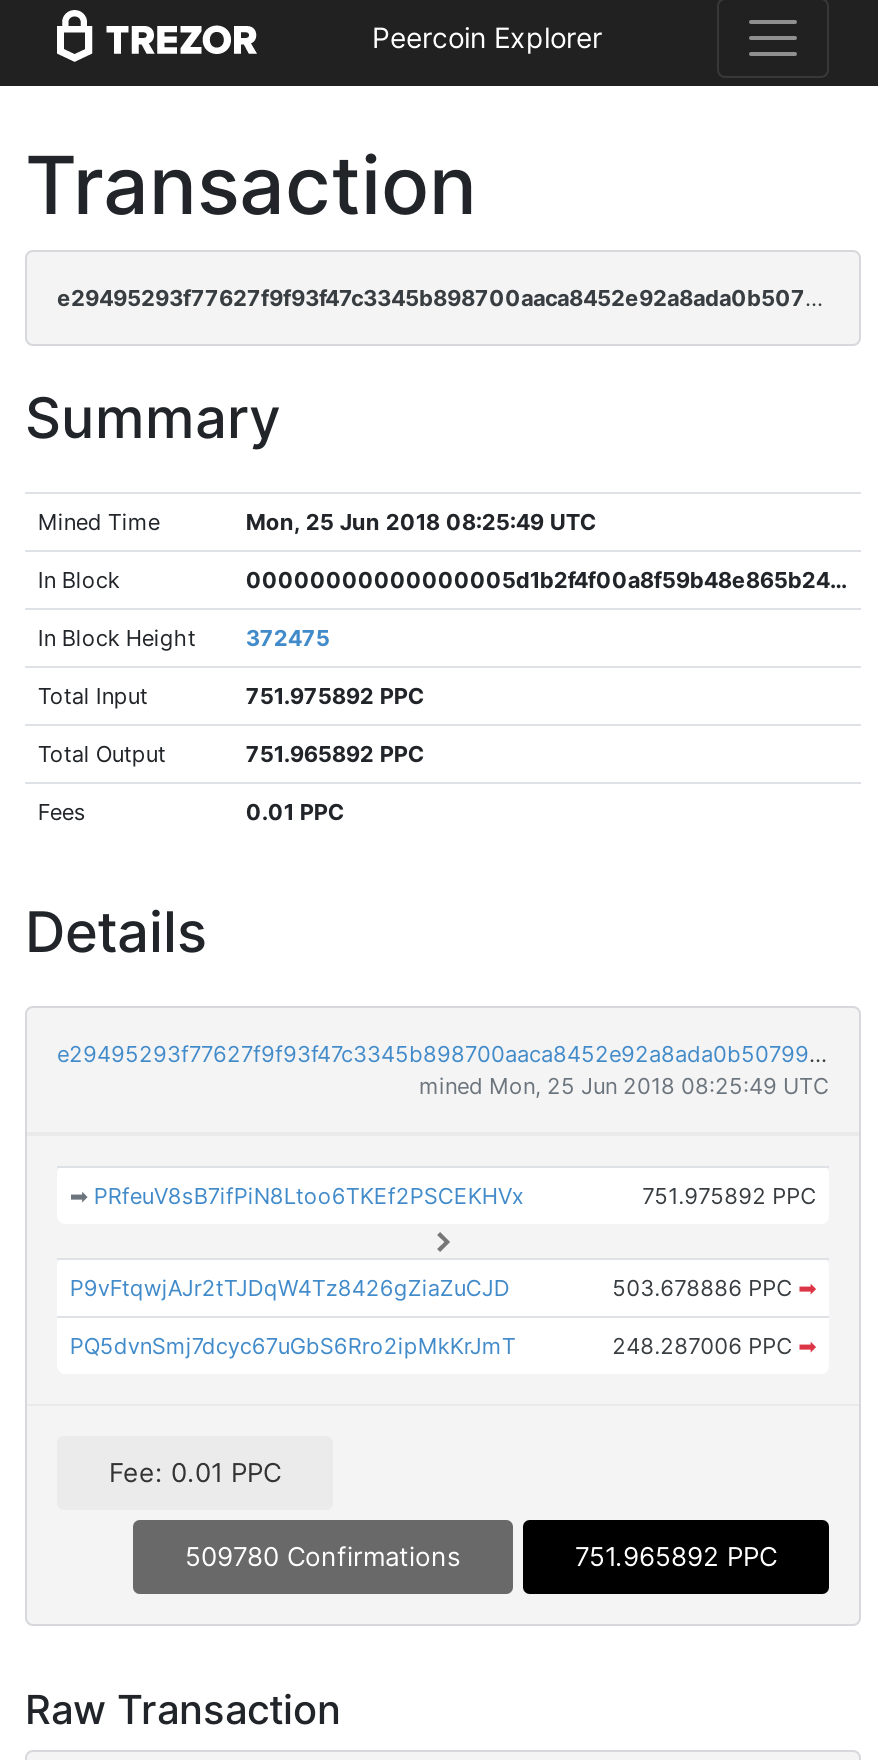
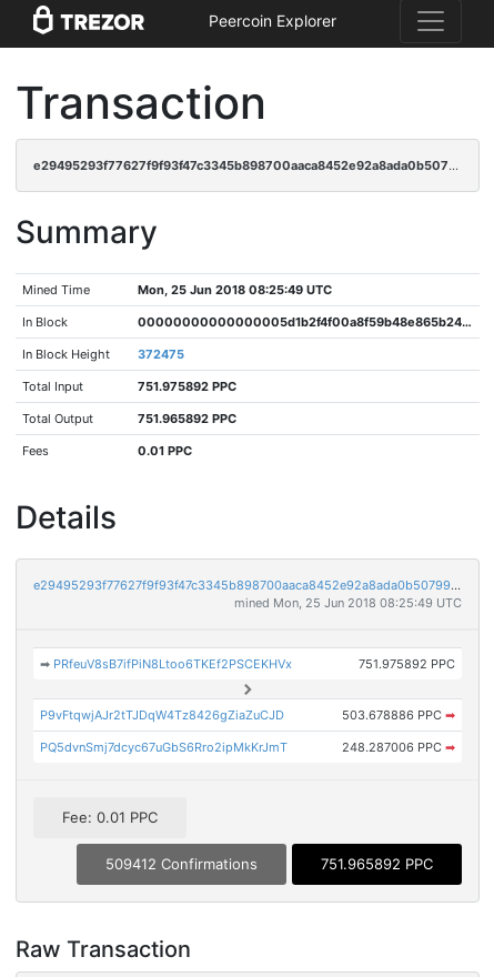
- 509780 Confirmations
+ 509412 Confirmations
